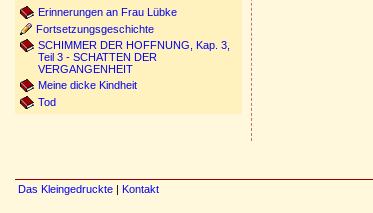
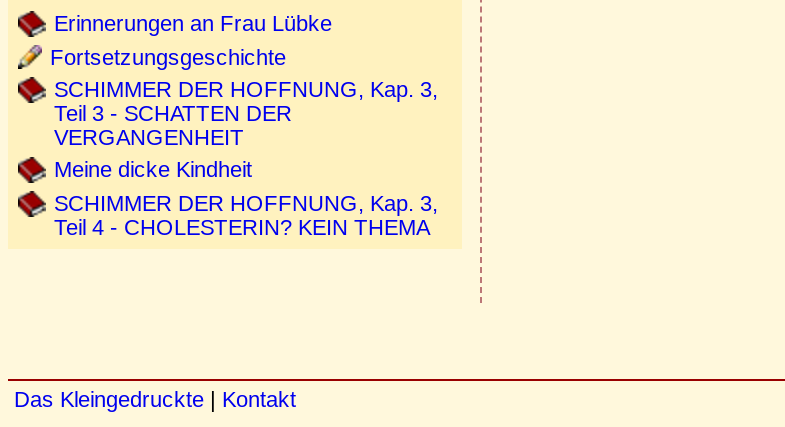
- Tod
+ SCHIMMER DER HOFFNUNG, Kap. 3,
+ Teil 4 - CHOLESTERIN? KEIN THEMA
